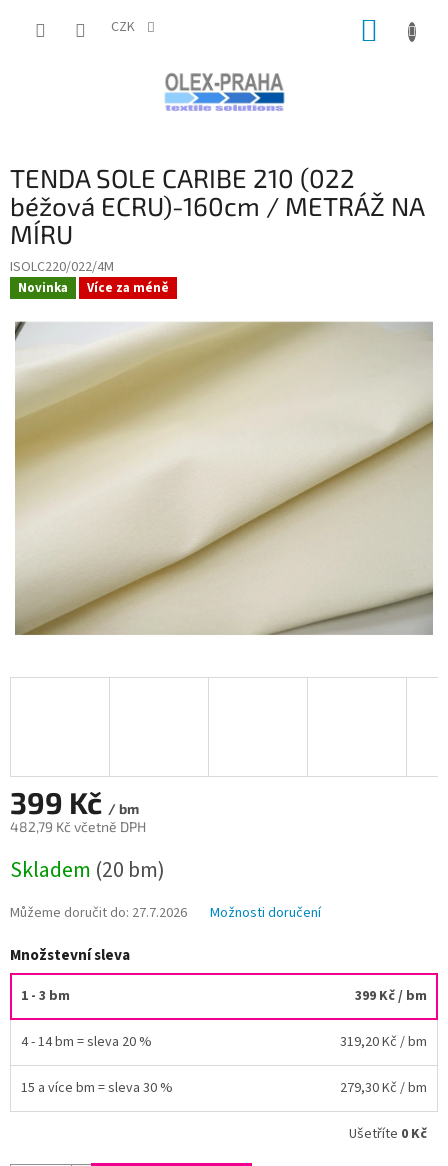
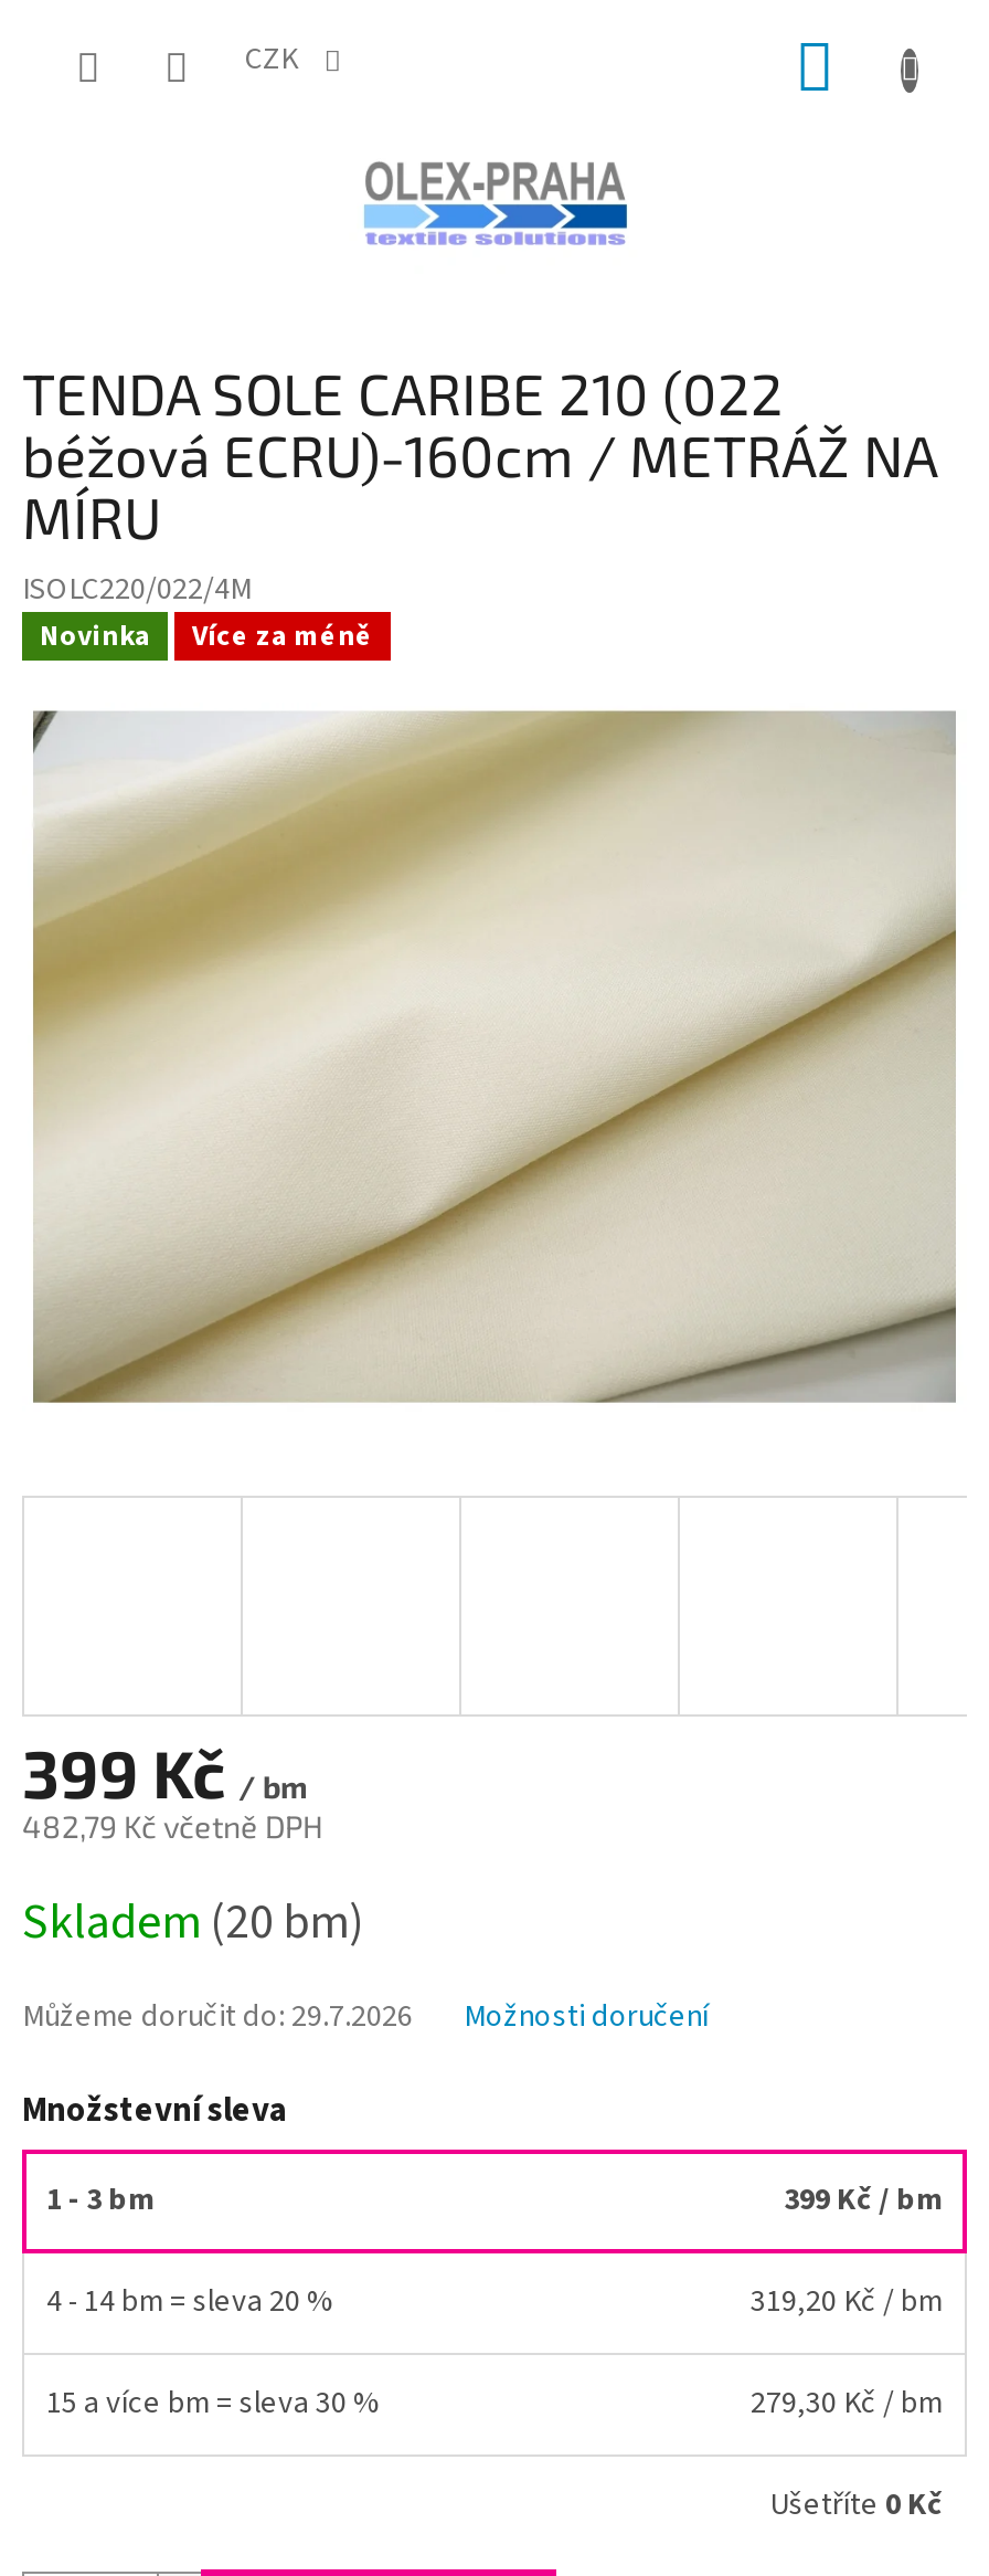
- Můžeme doručit do: 27.7.2026
+ Můžeme doručit do: 29.7.2026
